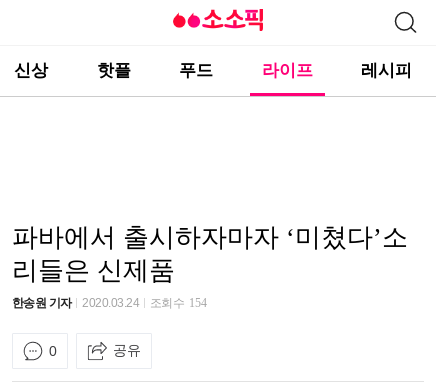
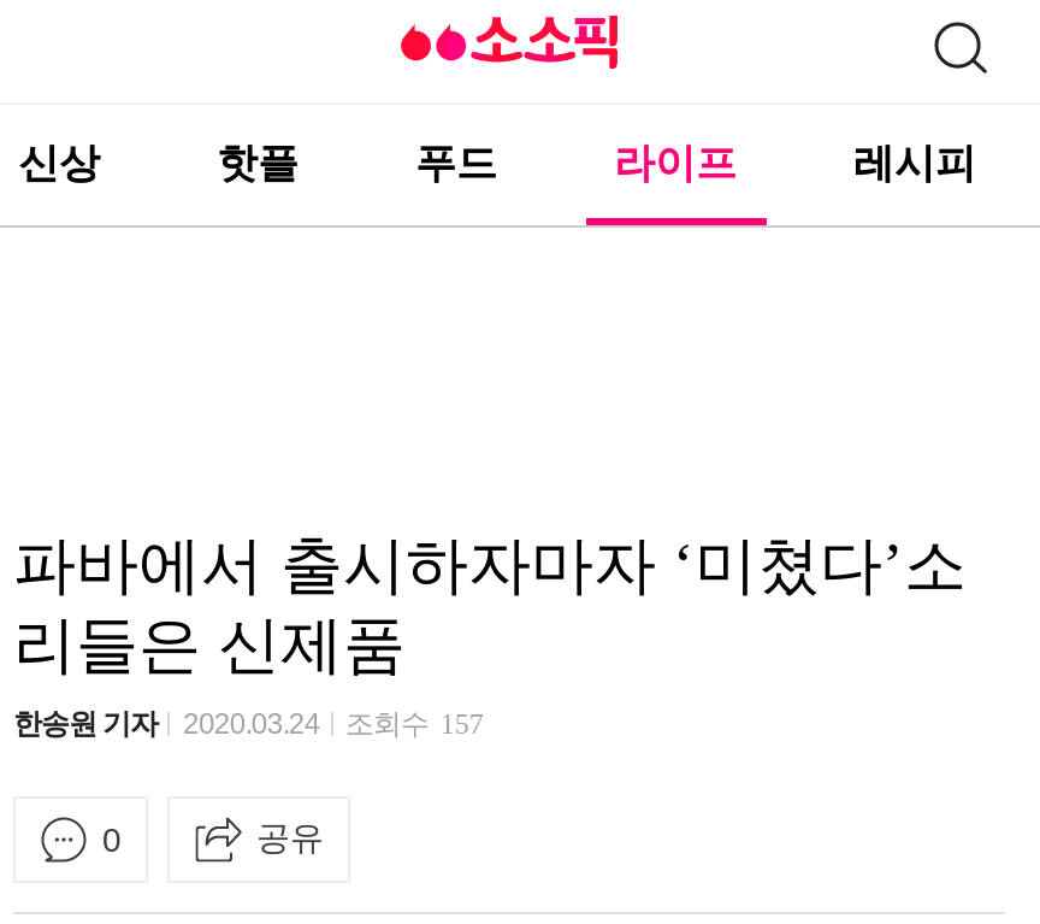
- 한송원 기자 2020.03.24 조회수 154
+ 한송원 기자 2020.03.24 조회수 157
